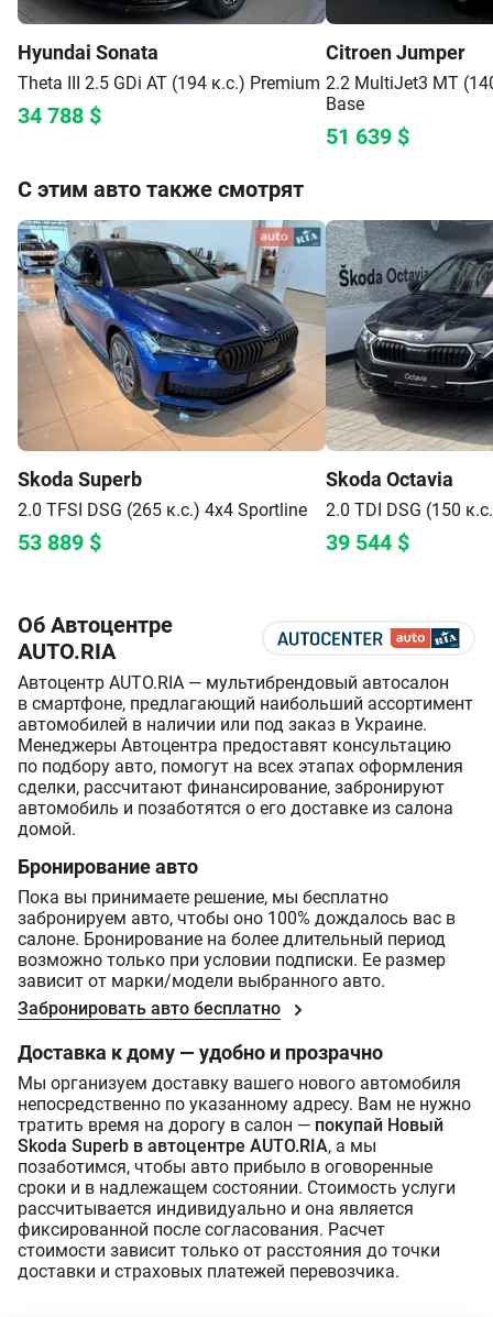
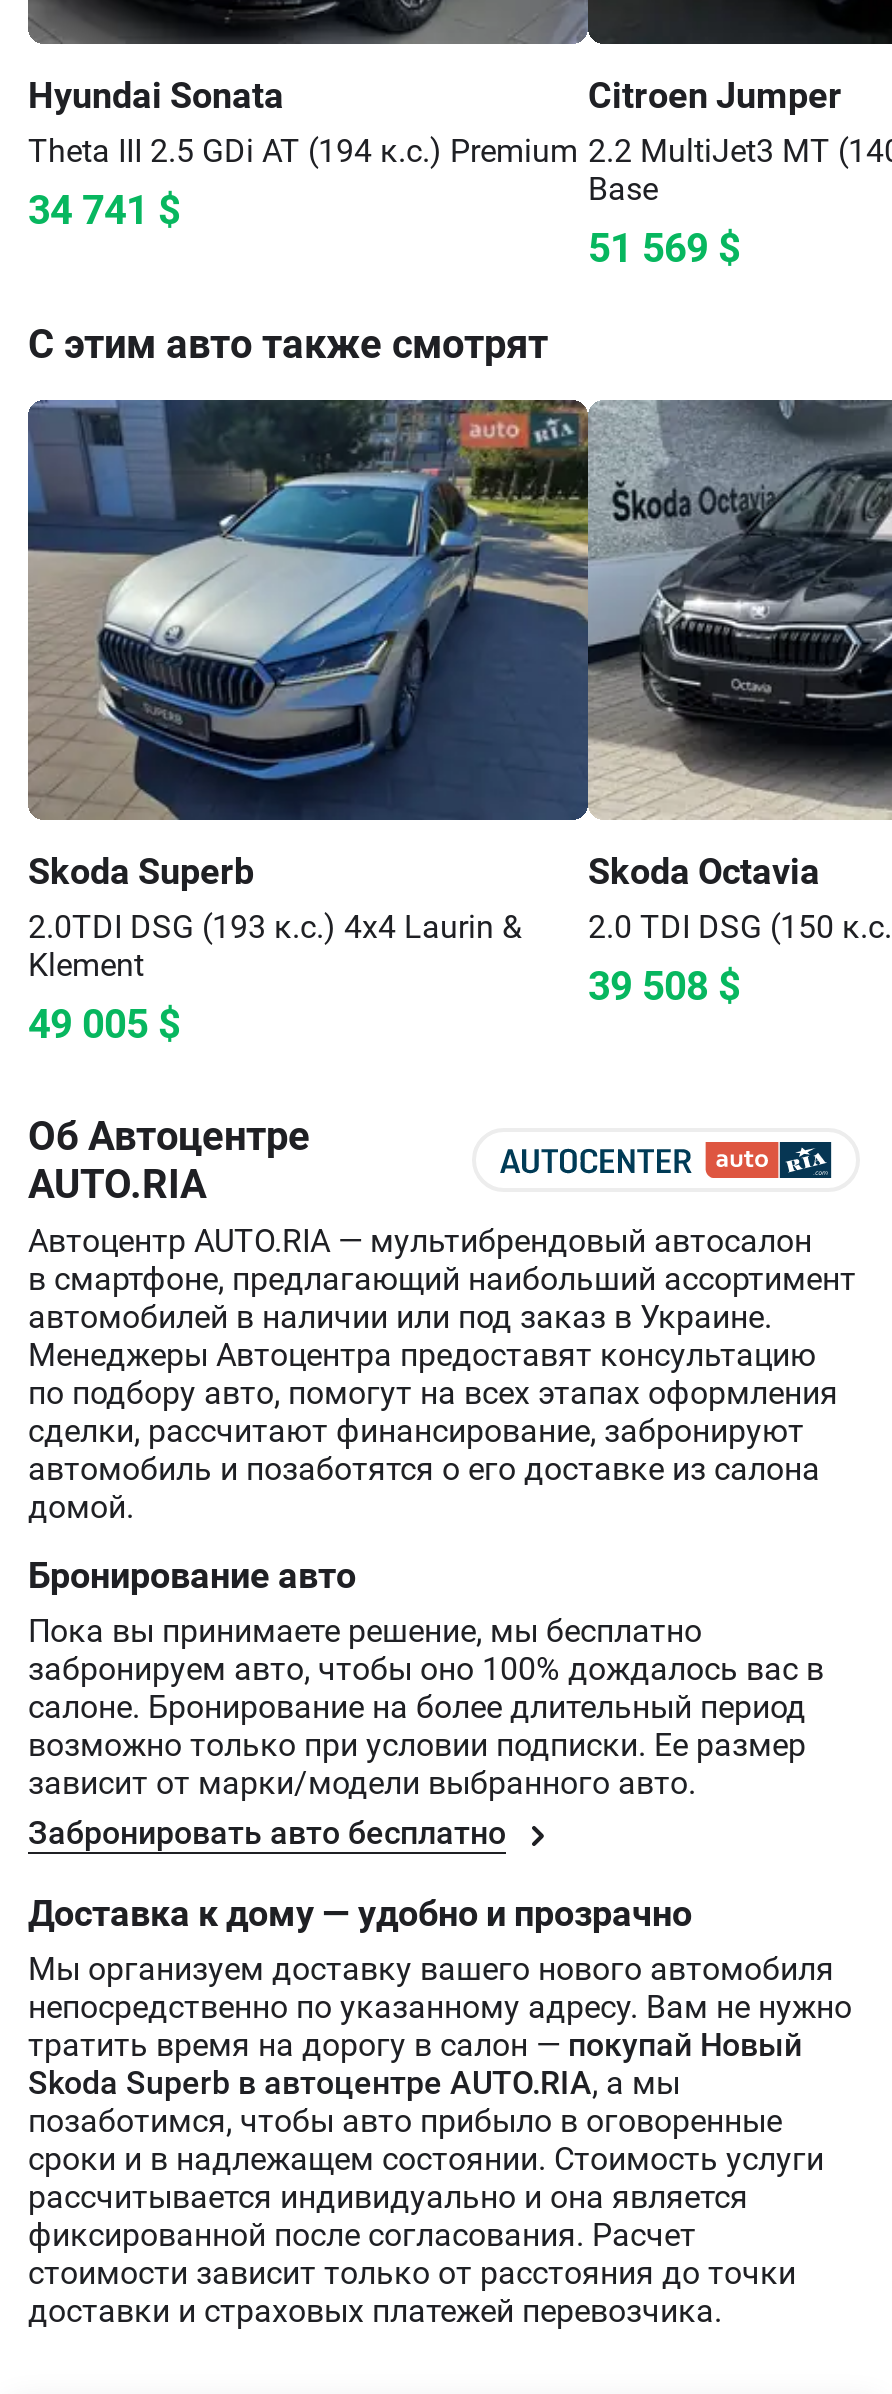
- 34 788 $
+ 34 741 $

- 51 639 $
+ 51 569 $

- [image]
+ [image]

- 2.0 TFSI DSG (265 к.с.) 4x4 Sportline
- 53 889 $
+ 2.0TDI DSG (193 к.с.) 4x4 Laurin &
+ Klement
+ 49 005 $

- 39 544 $
+ 39 508 $
